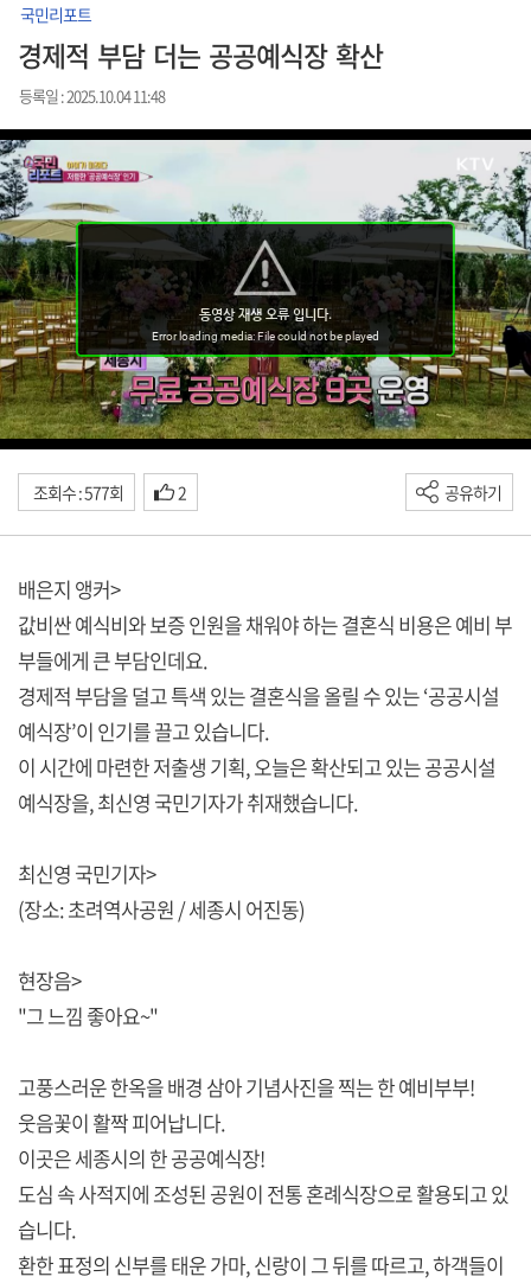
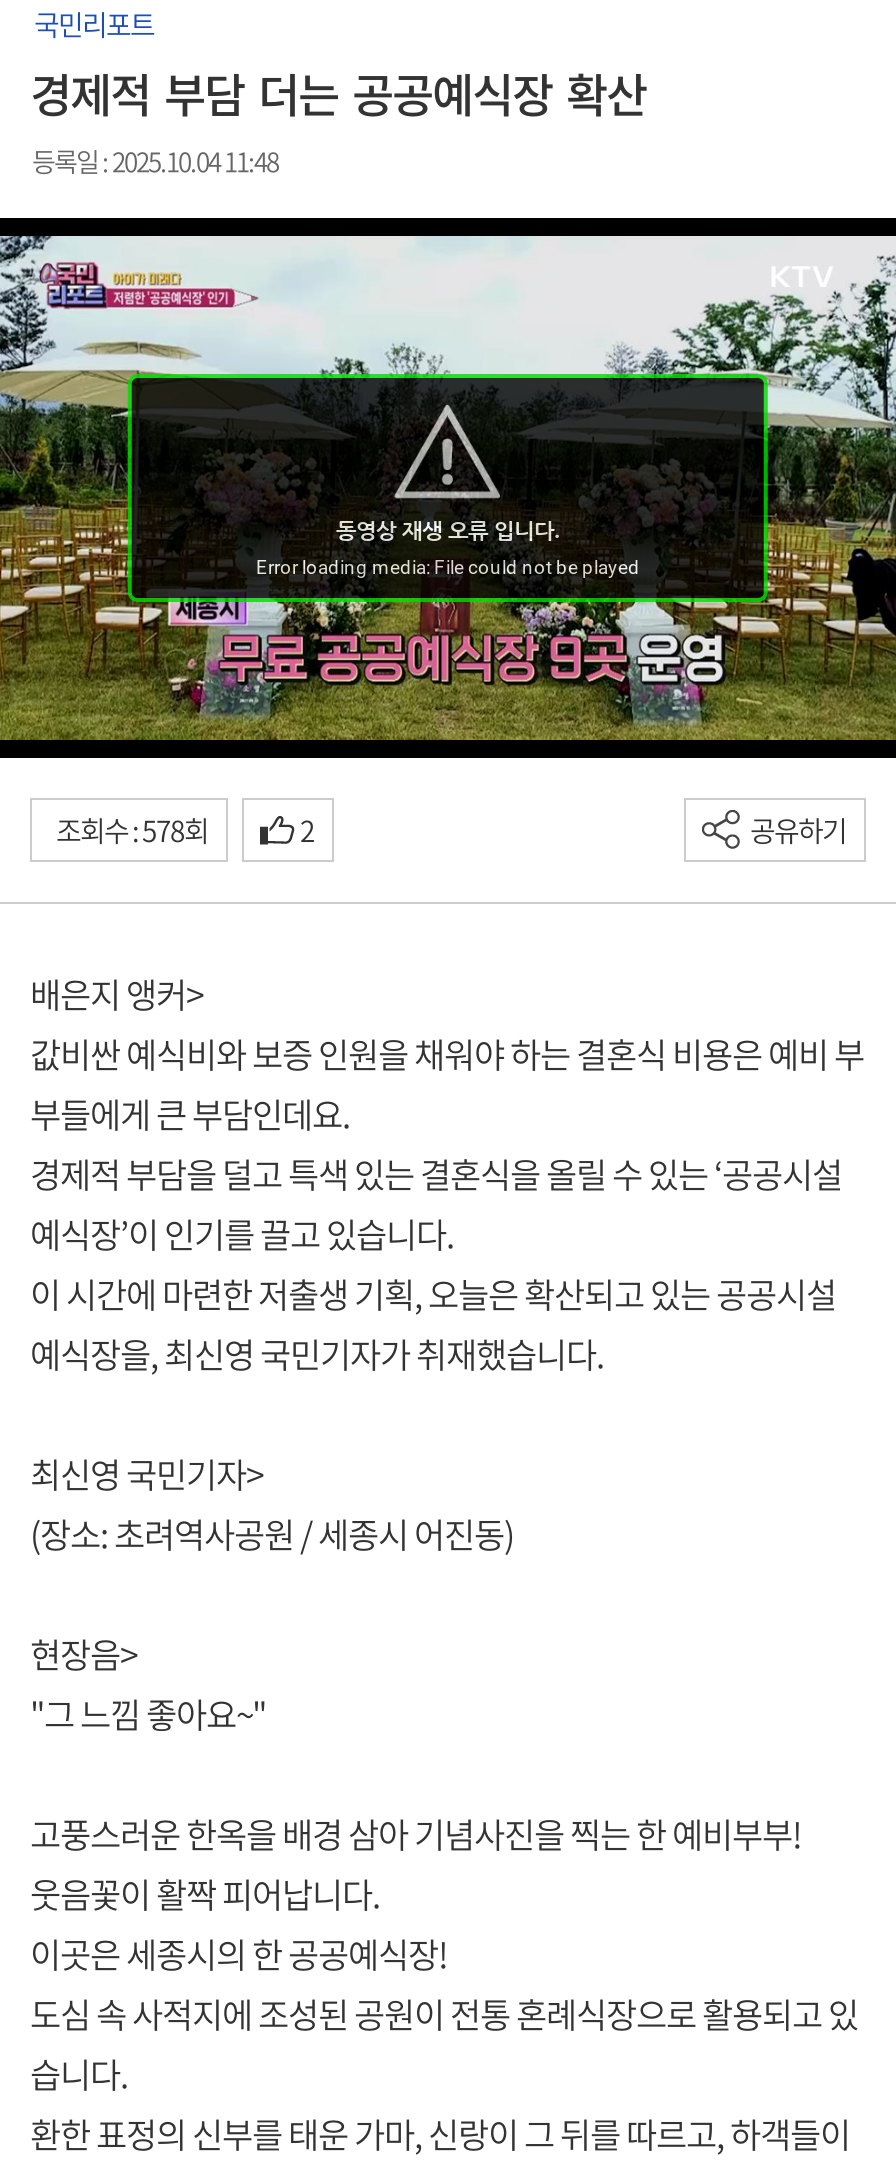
- 조회수 : 577회
+ 조회수 : 578회
